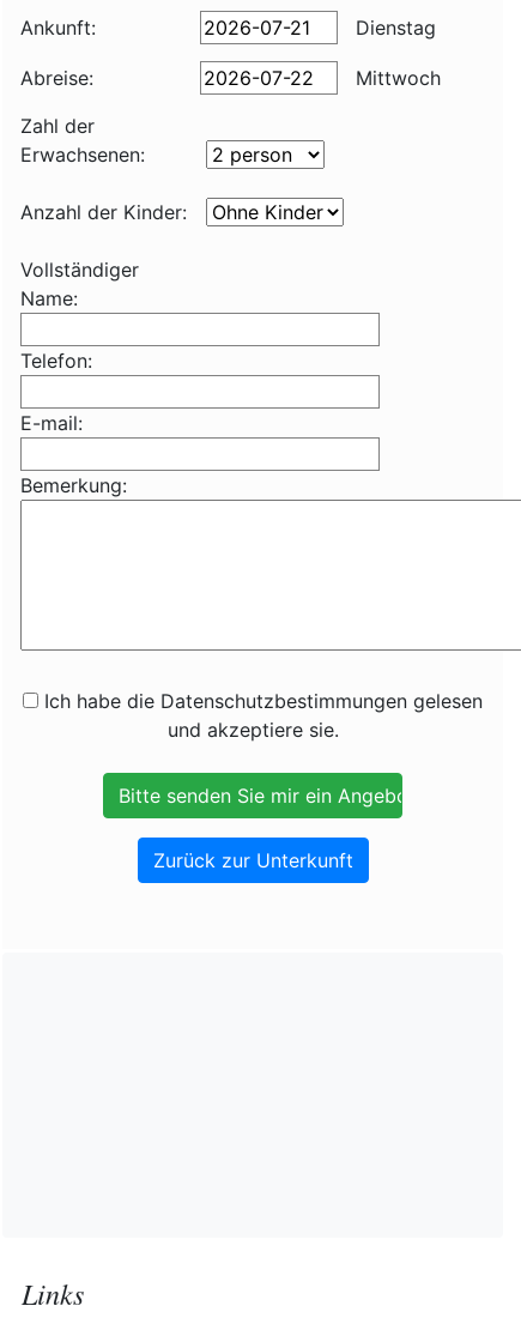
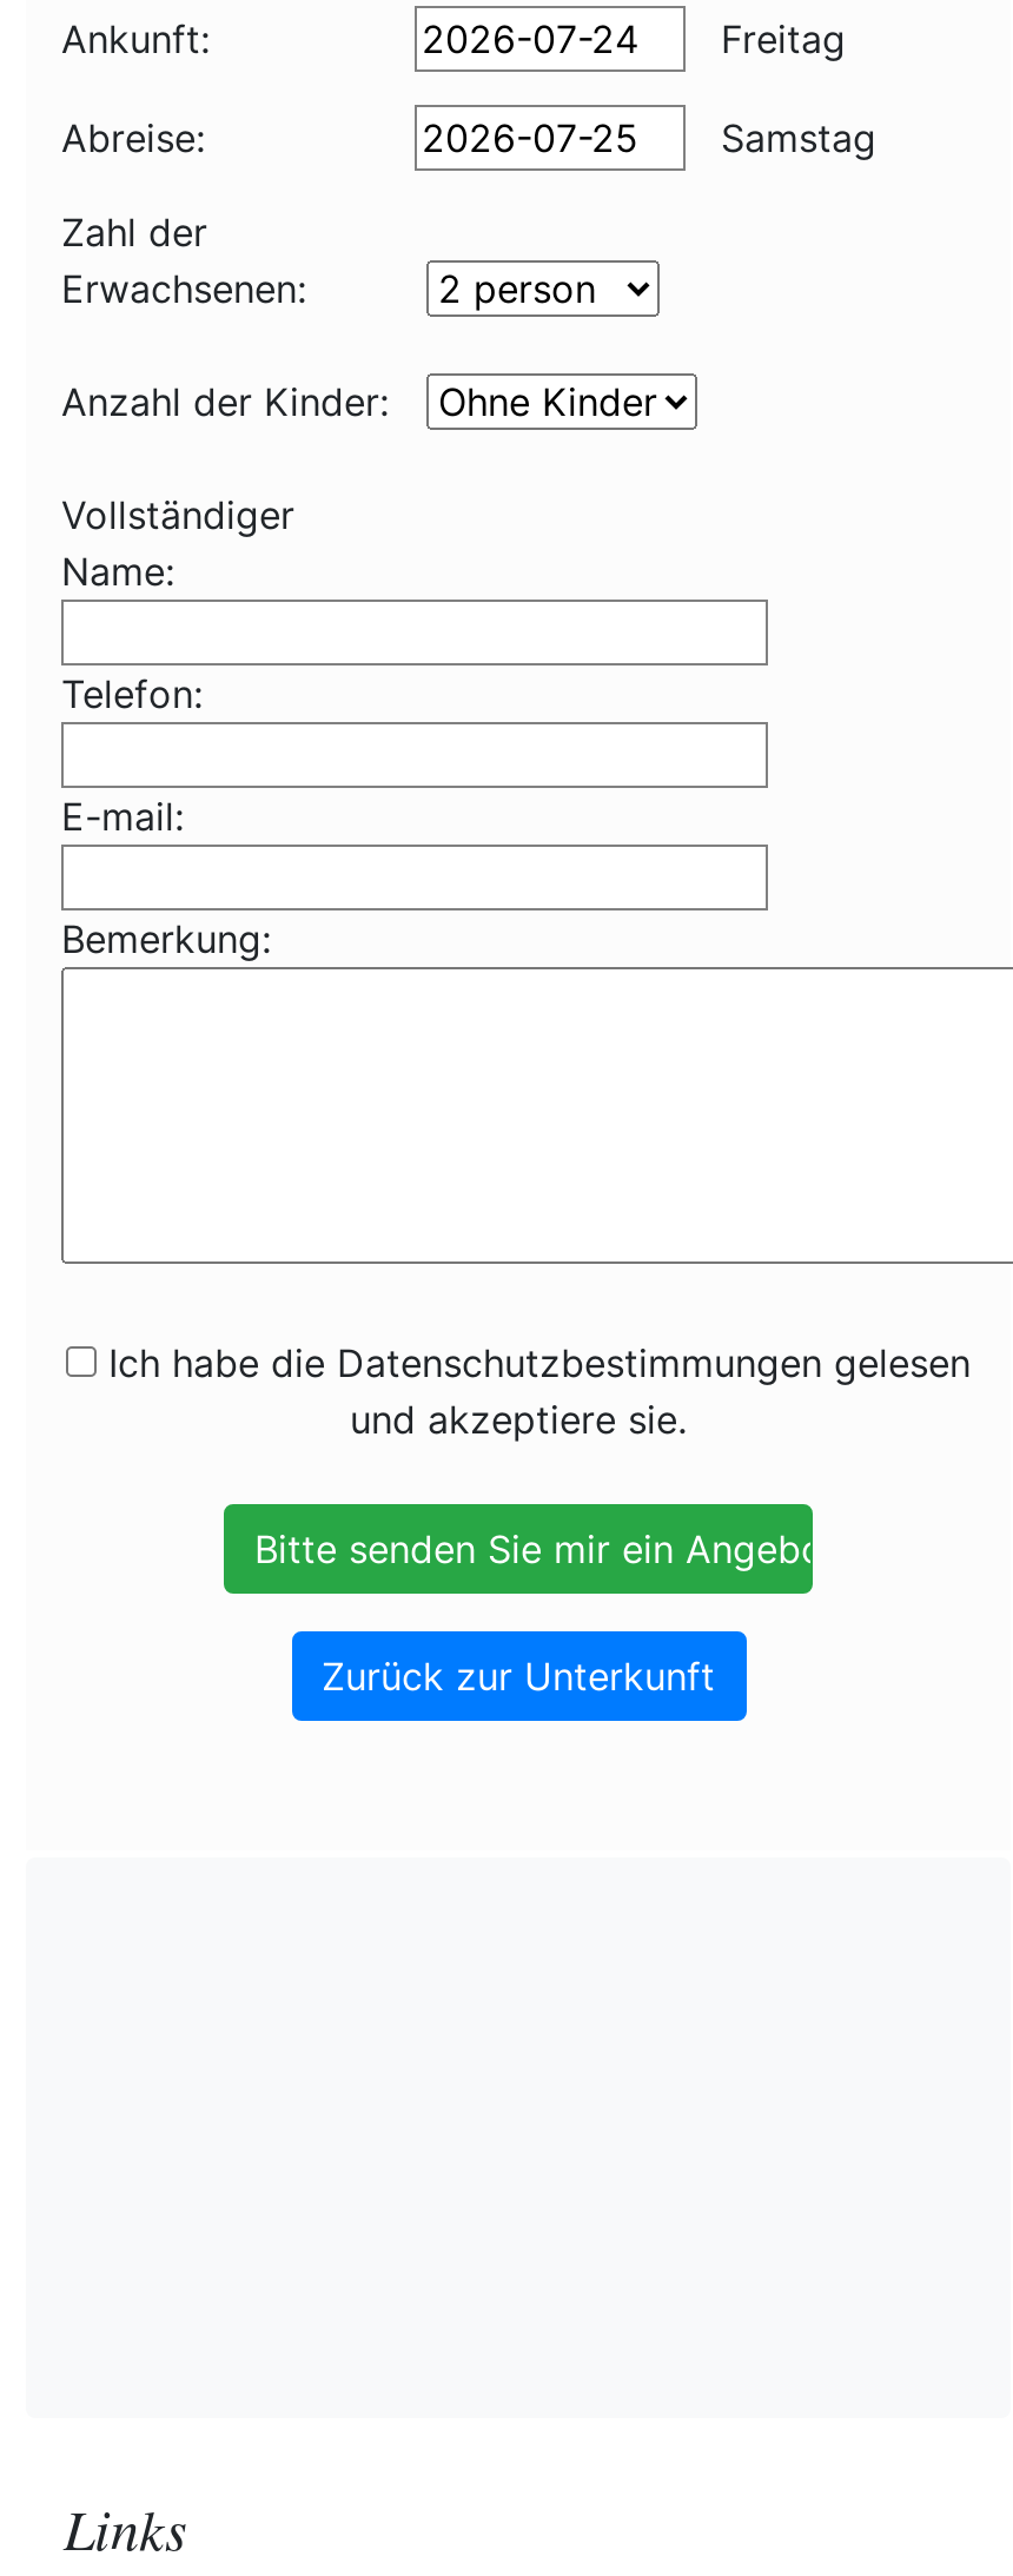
- Dienstag
+ Freitag

- Mittwoch
+ Samstag
